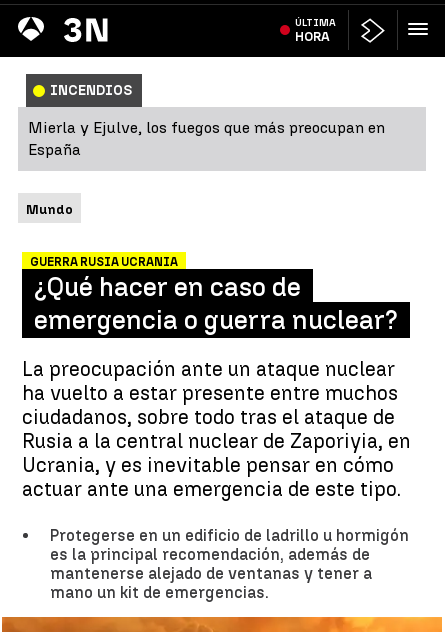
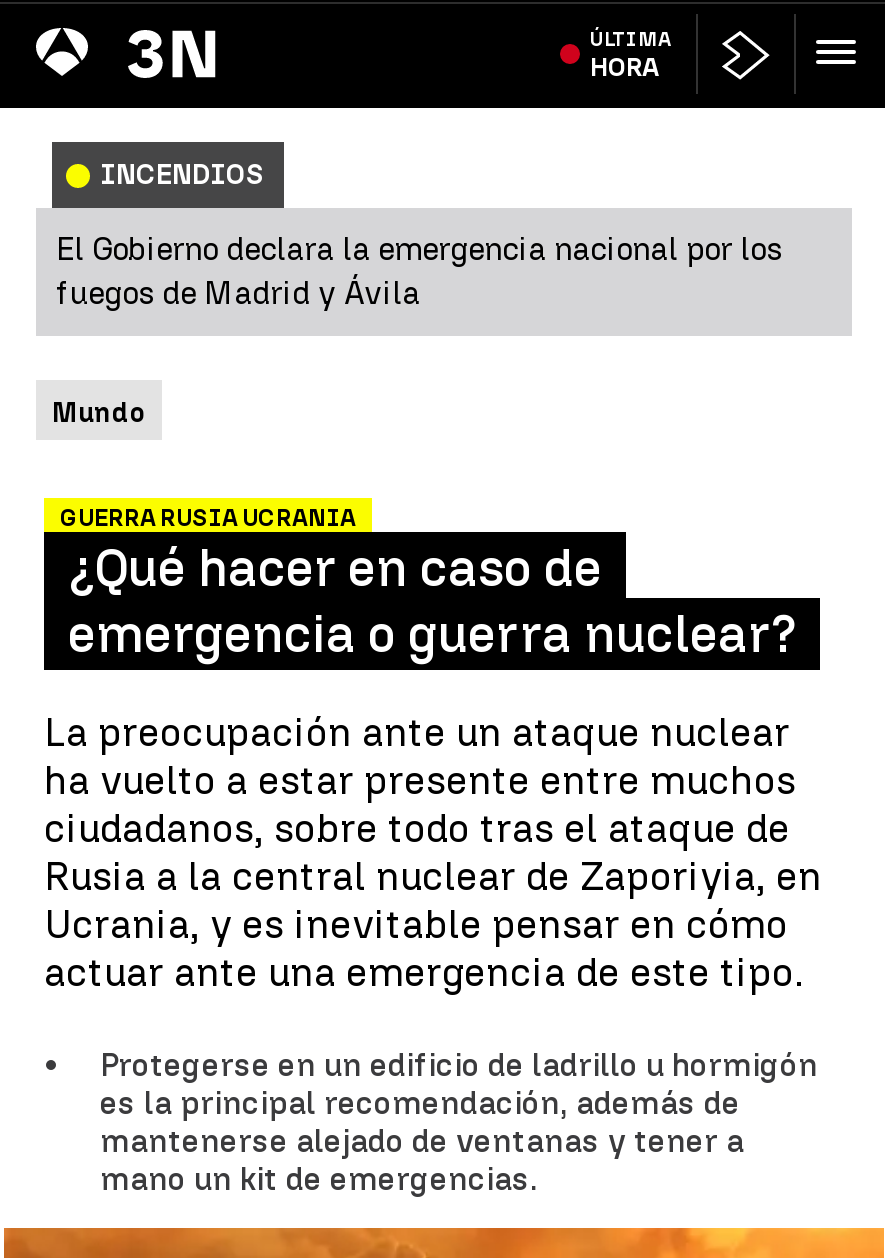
- Mierla y Ejulve, los fuegos que más preocupan en
- España
+ El Gobierno declara la emergencia nacional por los
+ fuegos de Madrid y Ávila
